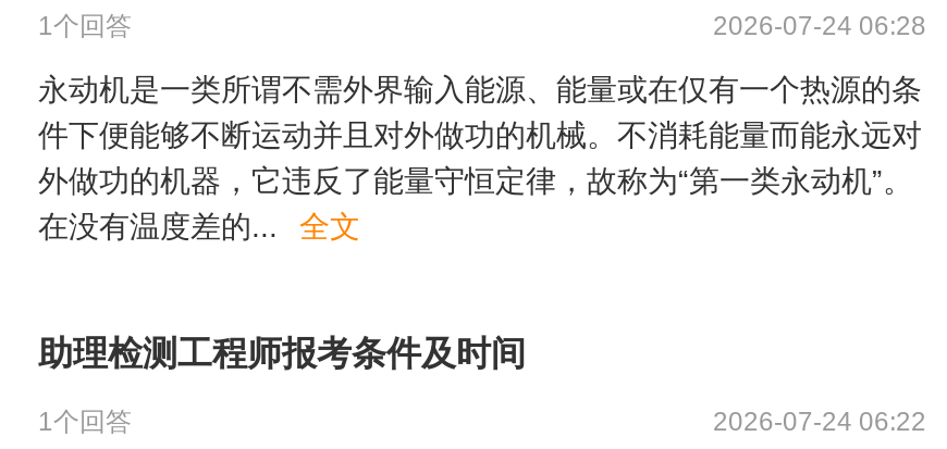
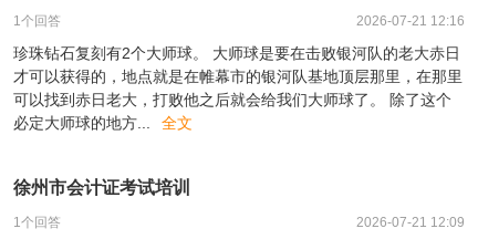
- 2026-07-24 06:28
+ 2026-07-21 12:16

- 永动机是一类所谓不需外界输入能源、能量或在仅有一个热源的条
- 件下便能够不断运动并且对外做功的机械。不消耗能量而能永远对
- 外做功的机器，它违反了能量守恒定律，故称为“第一类永动机”。
- 在没有温度差的...
+ 珍珠钻石复刻有2个大师球。 大师球是要在击败银河队的老大赤日
+ 才可以获得的，地点就是在帷幕市的银河队基地顶层那里，在那里
+ 可以找到赤日老大，打败他之后就会给我们大师球了。 除了这个
+ 必定大师球的地方...

- 助理检测工程师报考条件及时间
+ 徐州市会计证考试培训

- 2026-07-24 06:22
+ 2026-07-21 12:09
